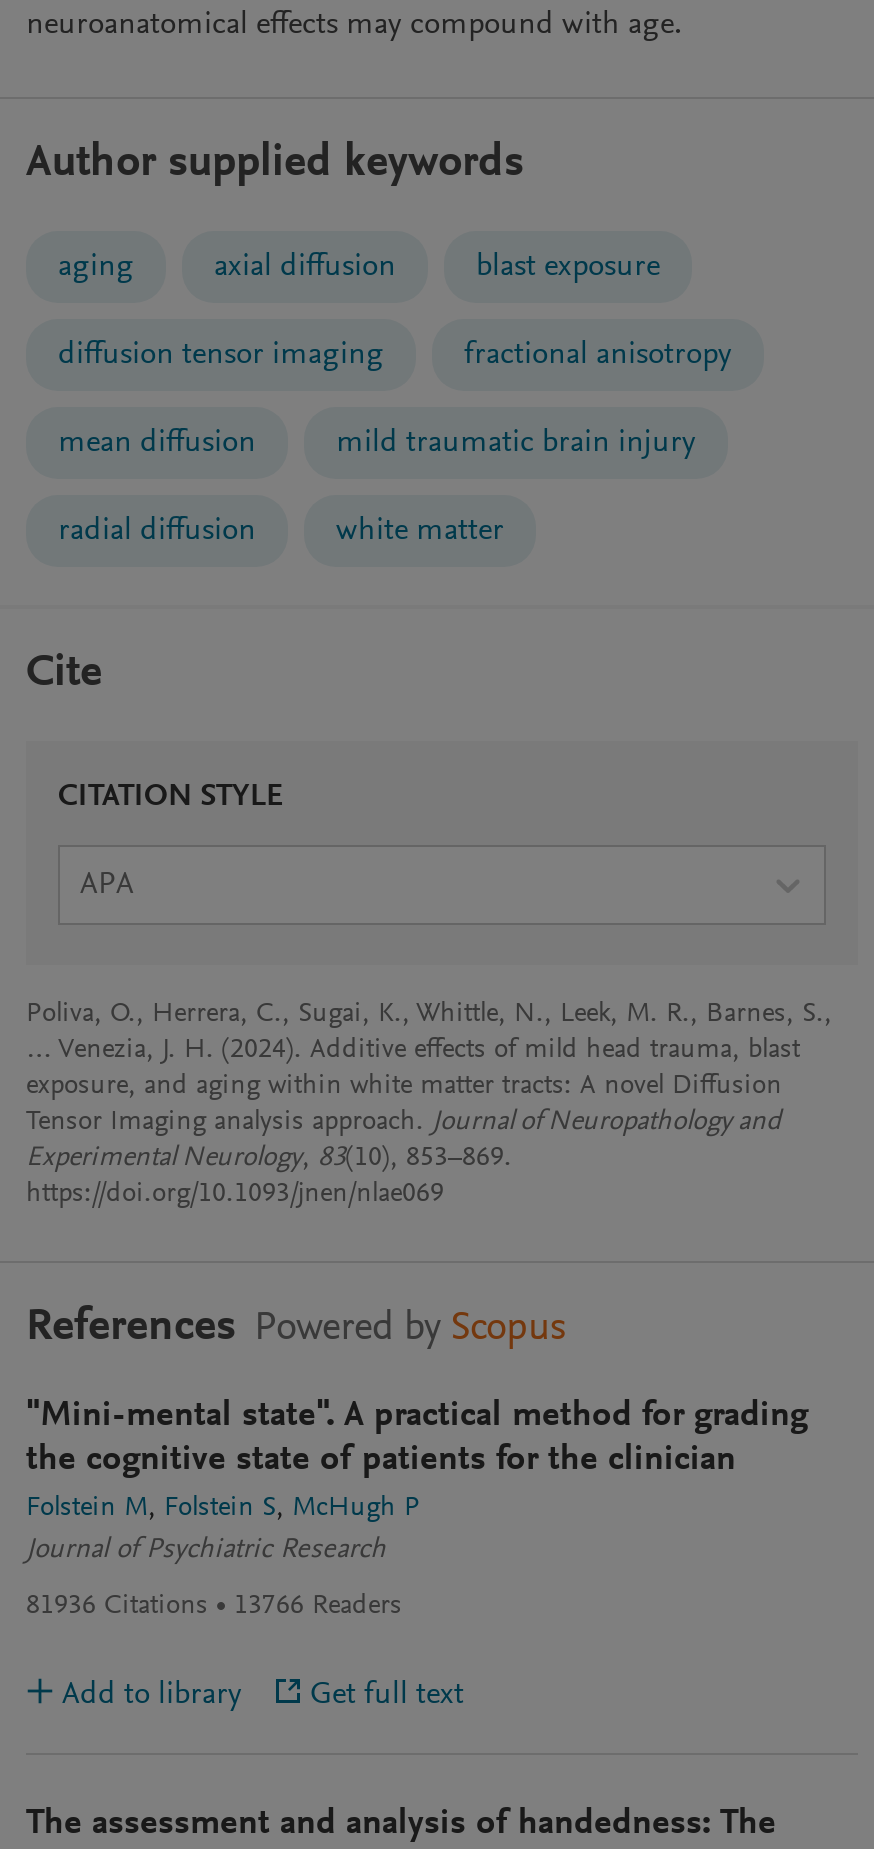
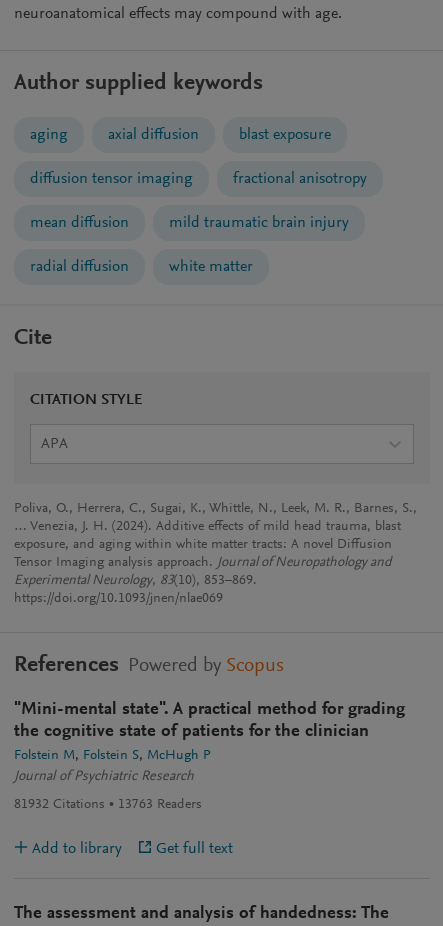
- 81936 Citations
+ 81932 Citations

- 13766 Readers
+ 13763 Readers
